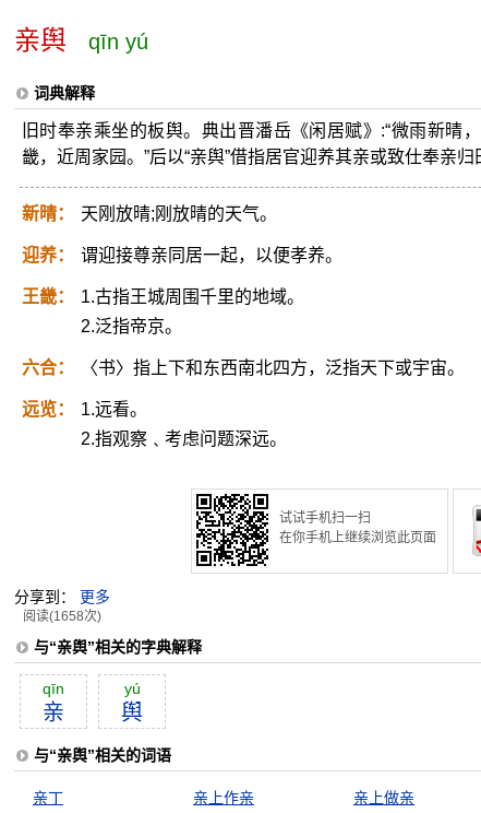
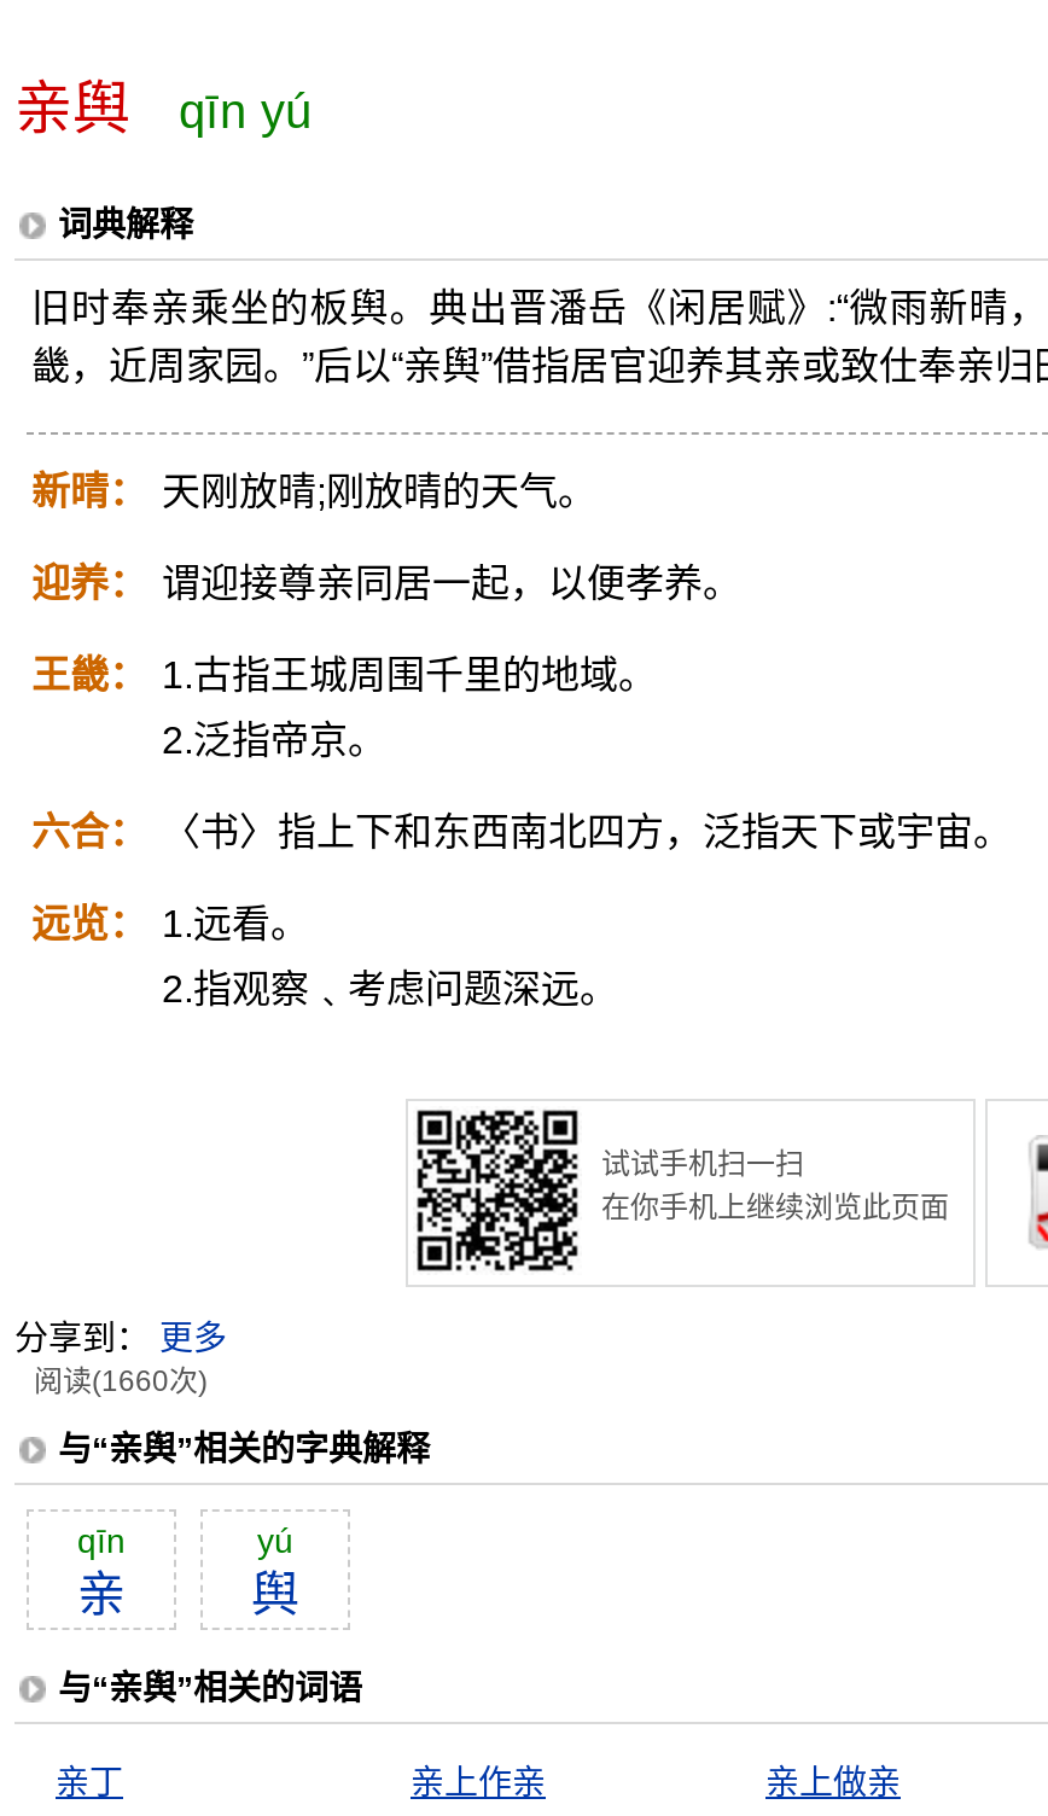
- 阅读(1658次)
+ 阅读(1660次)
